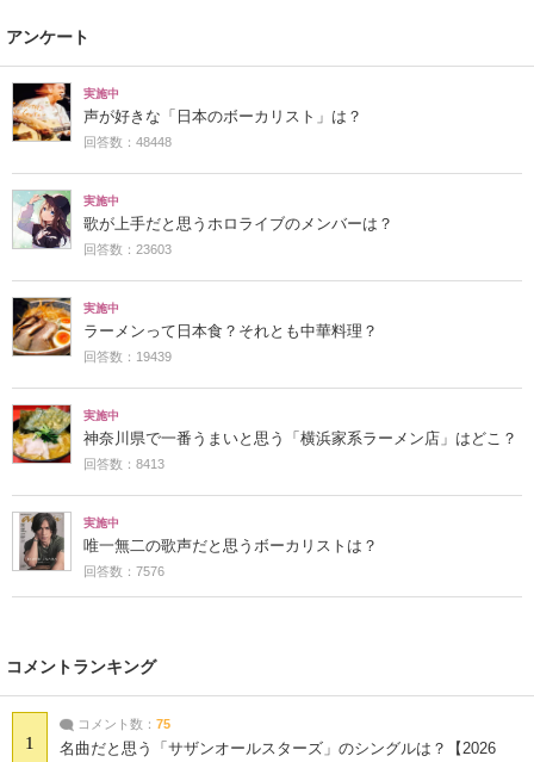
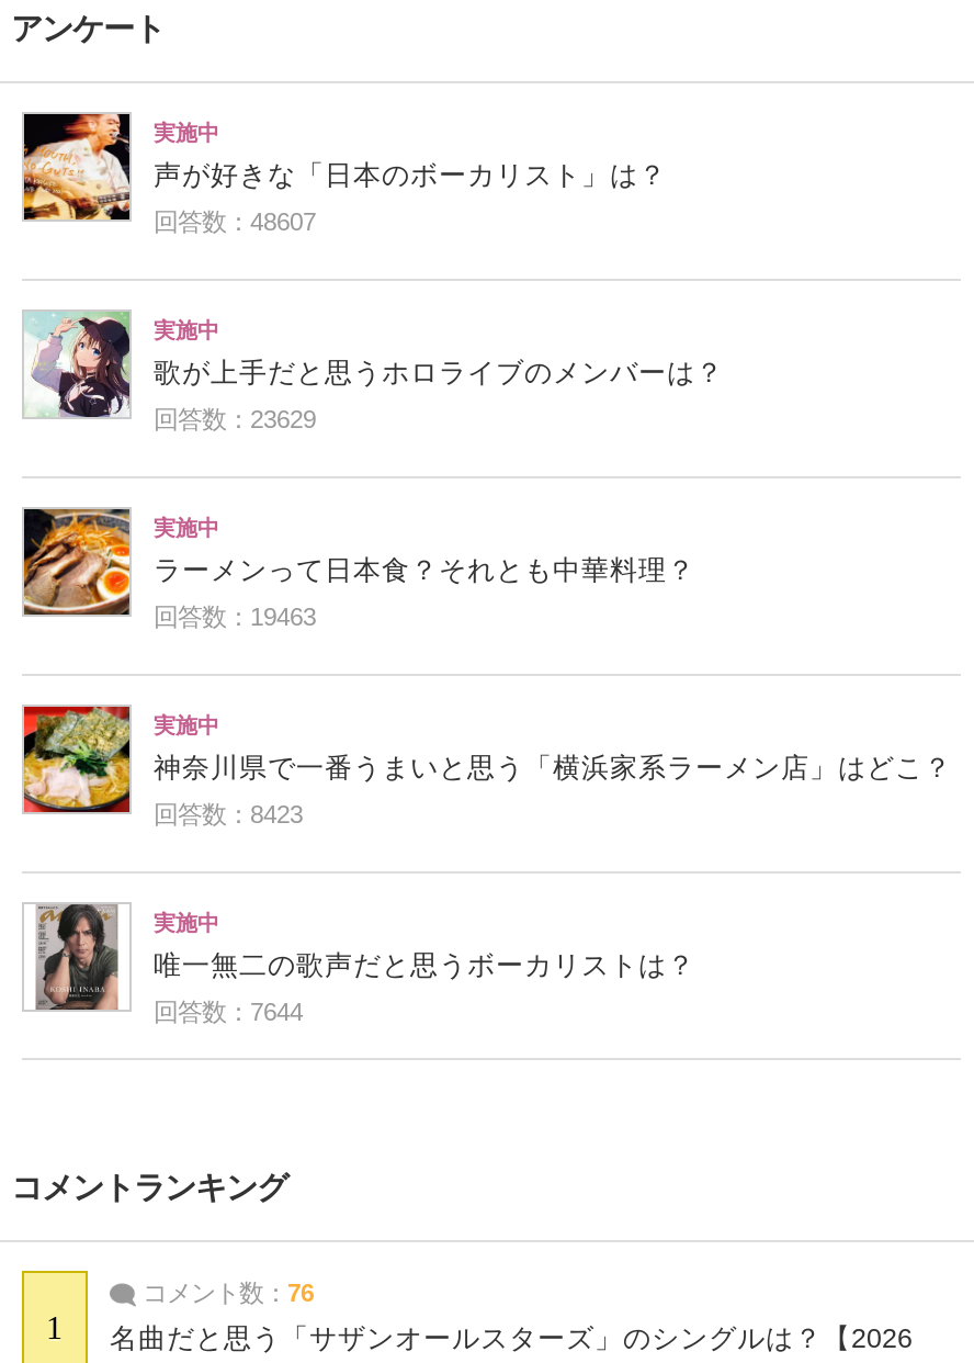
- 回答数：48448
+ 回答数：48607

- 回答数：23603
+ 回答数：23629

- 回答数：19439
+ 回答数：19463

- 回答数：8413
+ 回答数：8423

- 回答数：7576
+ 回答数：7644

- コメント数：75
+ コメント数：76
